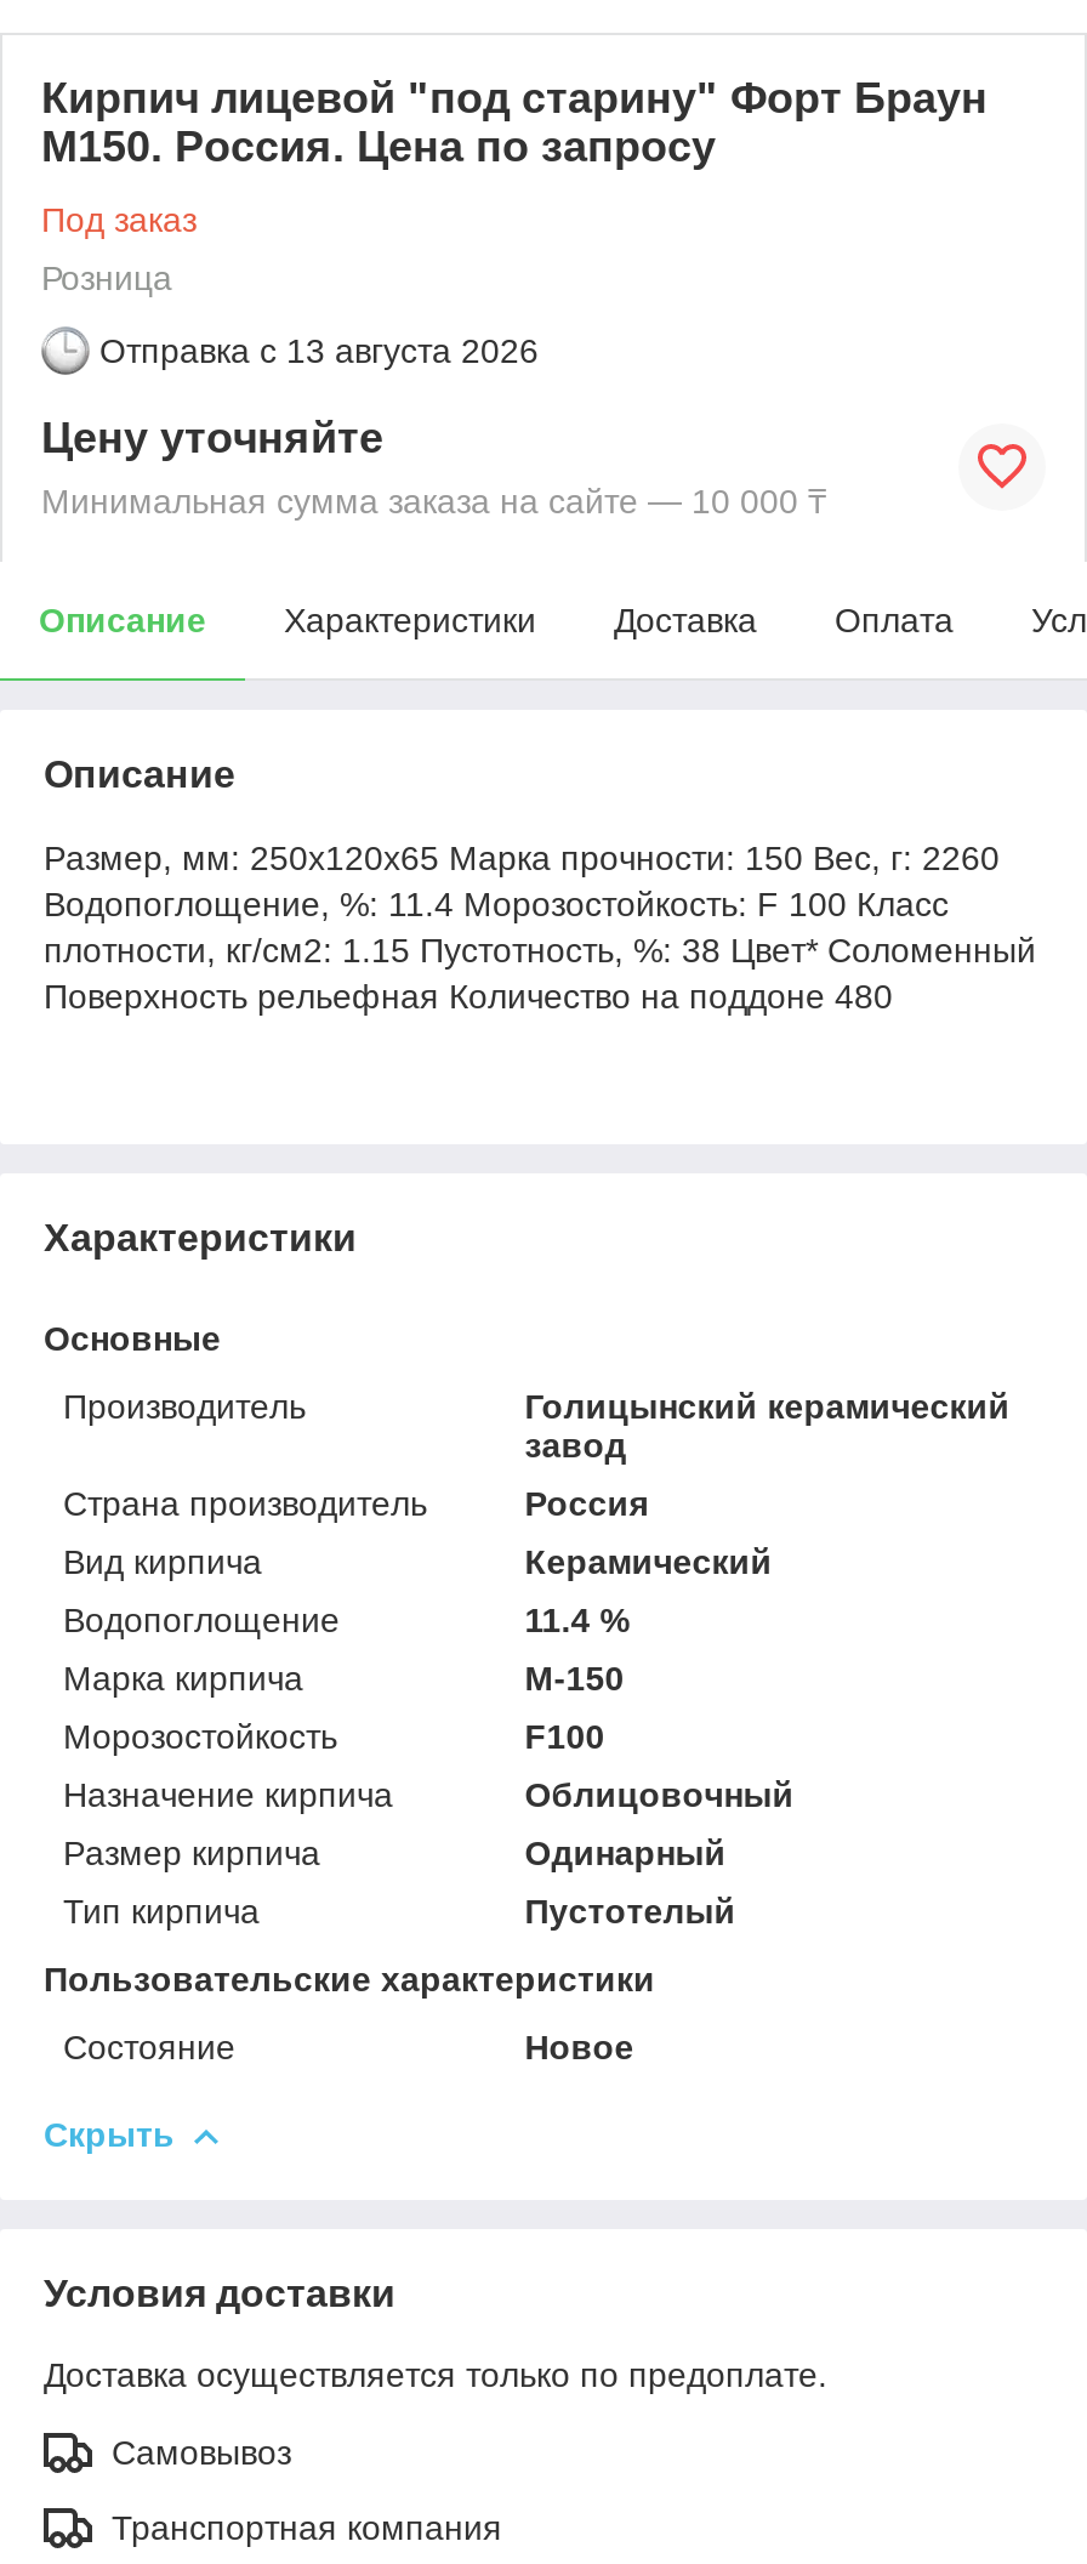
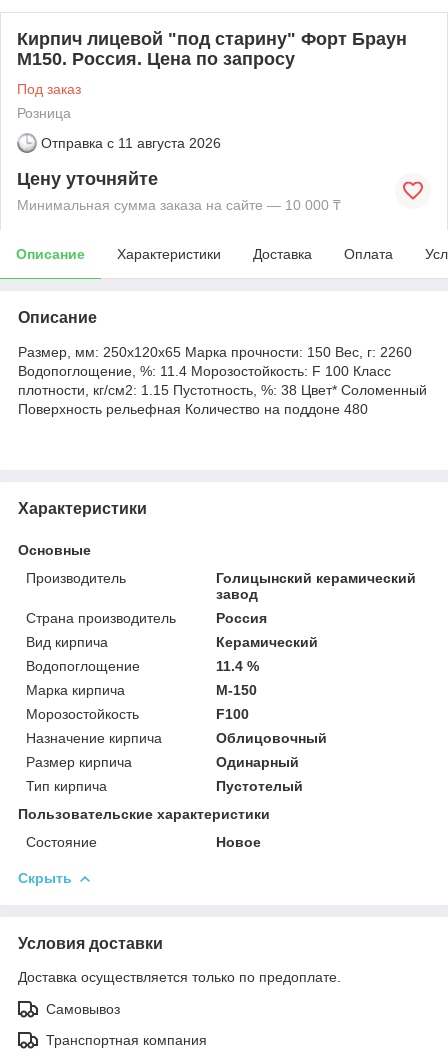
- Отправка с 13 августа 2026
+ Отправка с 11 августа 2026
